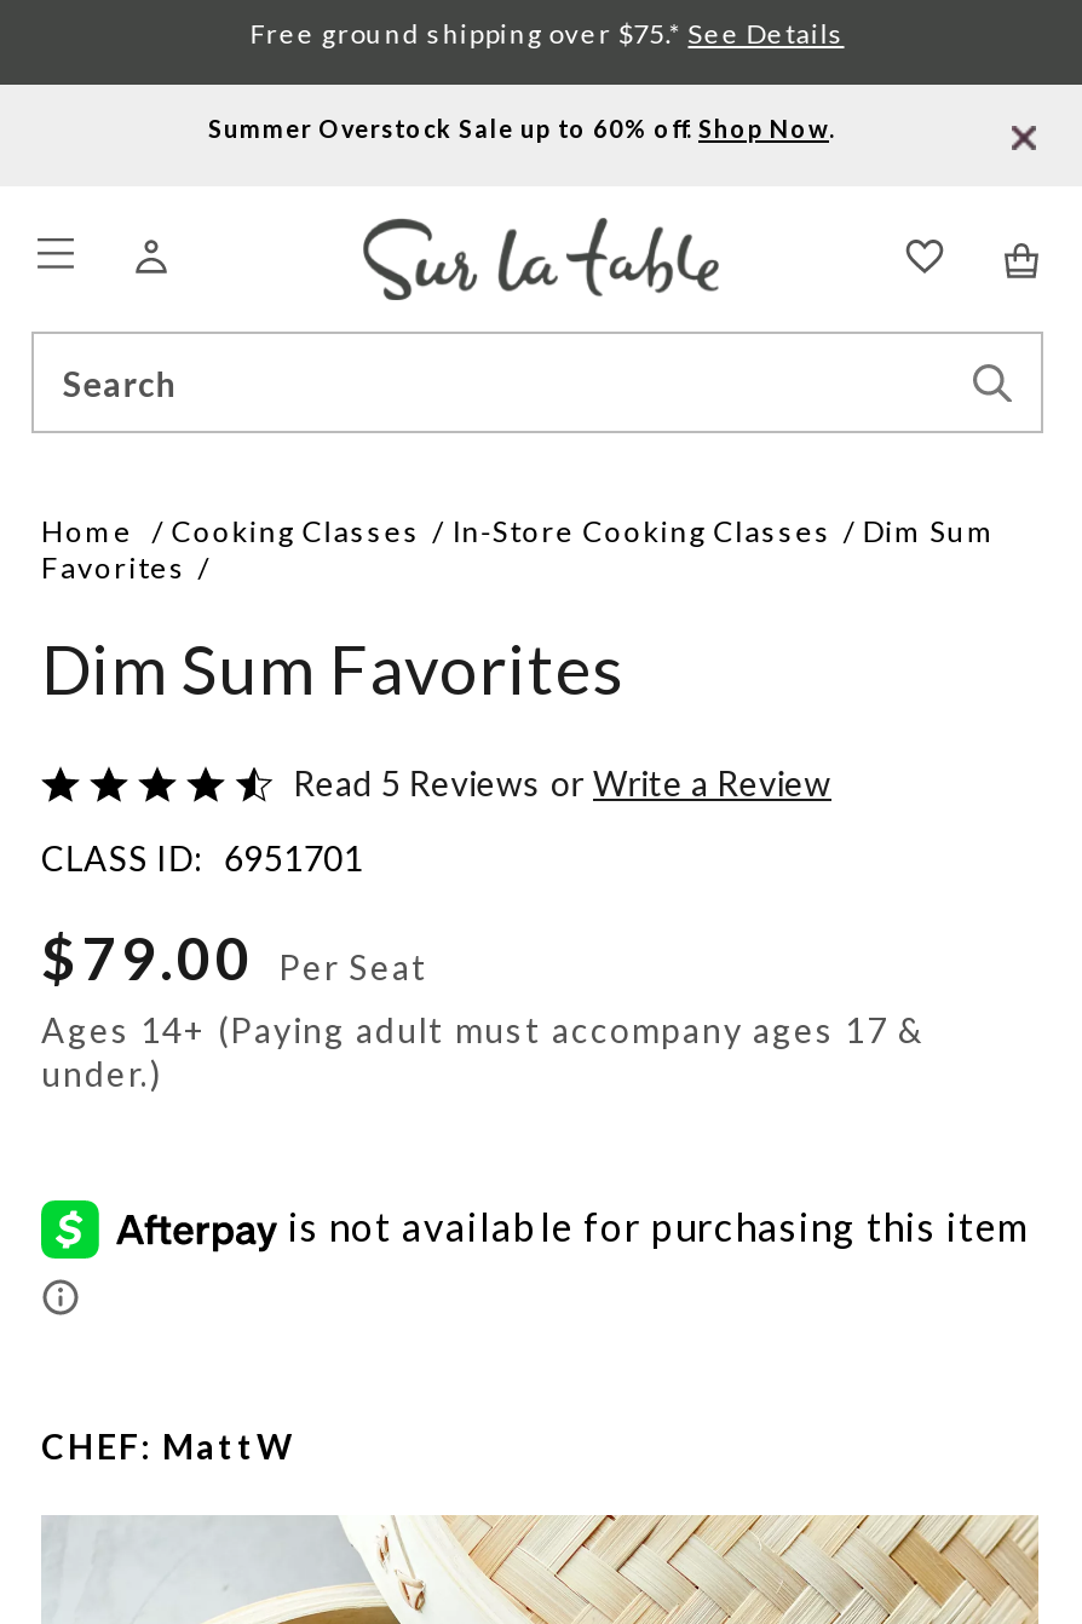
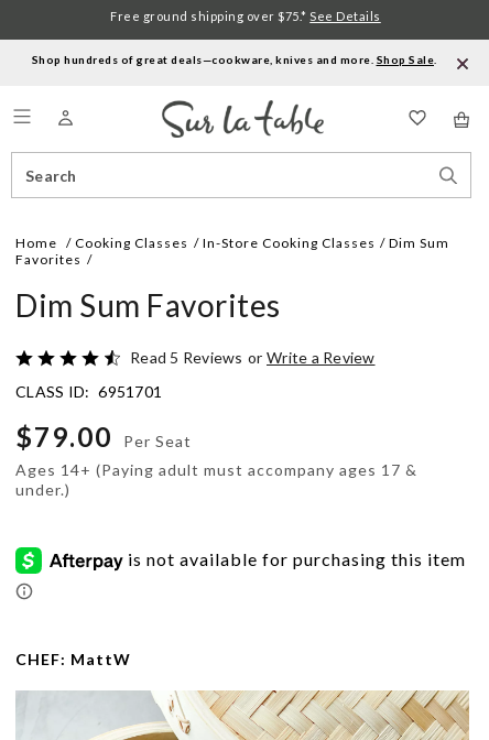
- Summer Overstock Sale up to 60% off. Shop Now.
+ Shop hundreds of great deals—cookware, knives and more. Shop Sale.
